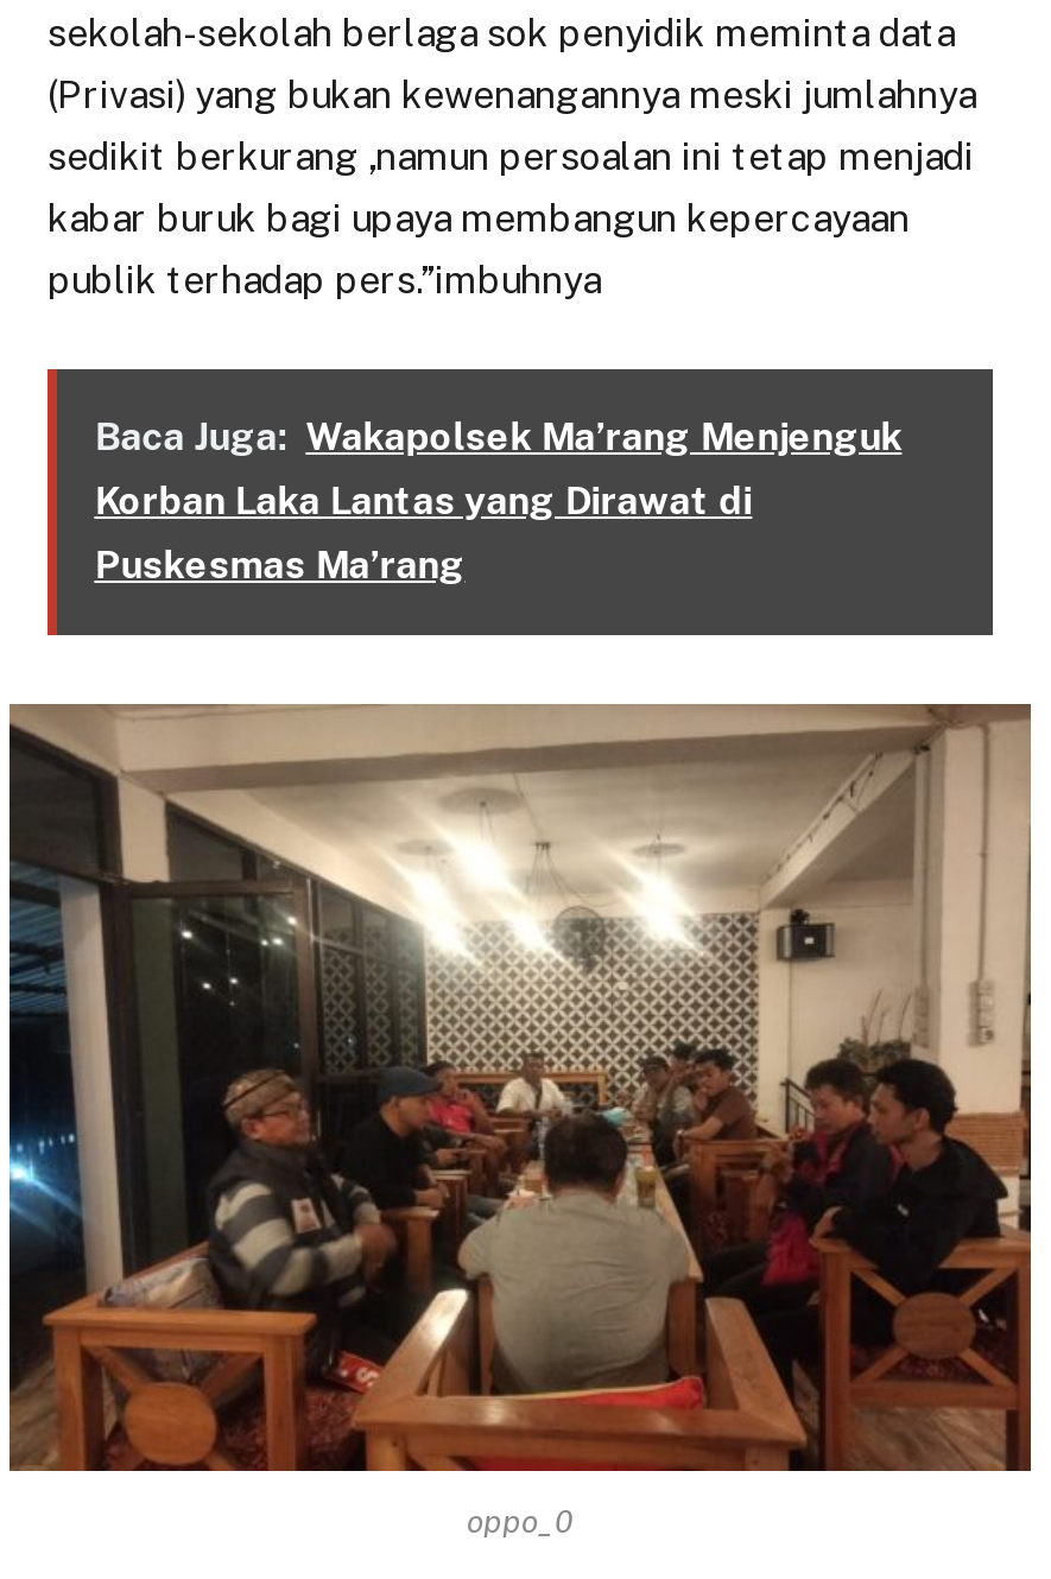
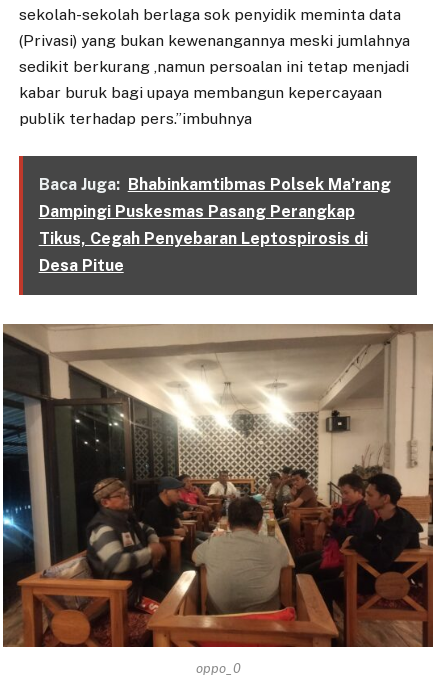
- Baca Juga: Wakapolsek Ma’rang Menjenguk
- Korban Laka Lantas yang Dirawat di
- Puskesmas Ma’rang
+ Baca Juga: Bhabinkamtibmas Polsek Ma’rang
+ Dampingi Puskesmas Pasang Perangkap
+ Tikus, Cegah Penyebaran Leptospirosis di
+ Desa Pitue
